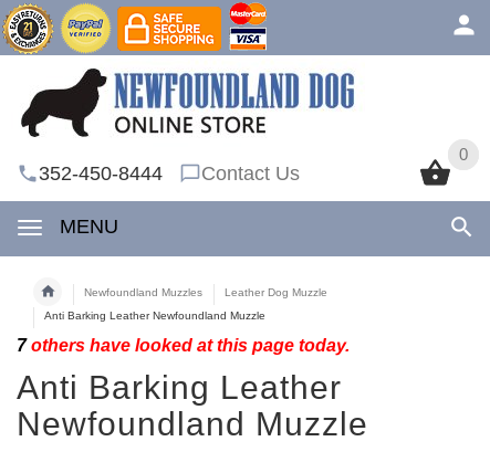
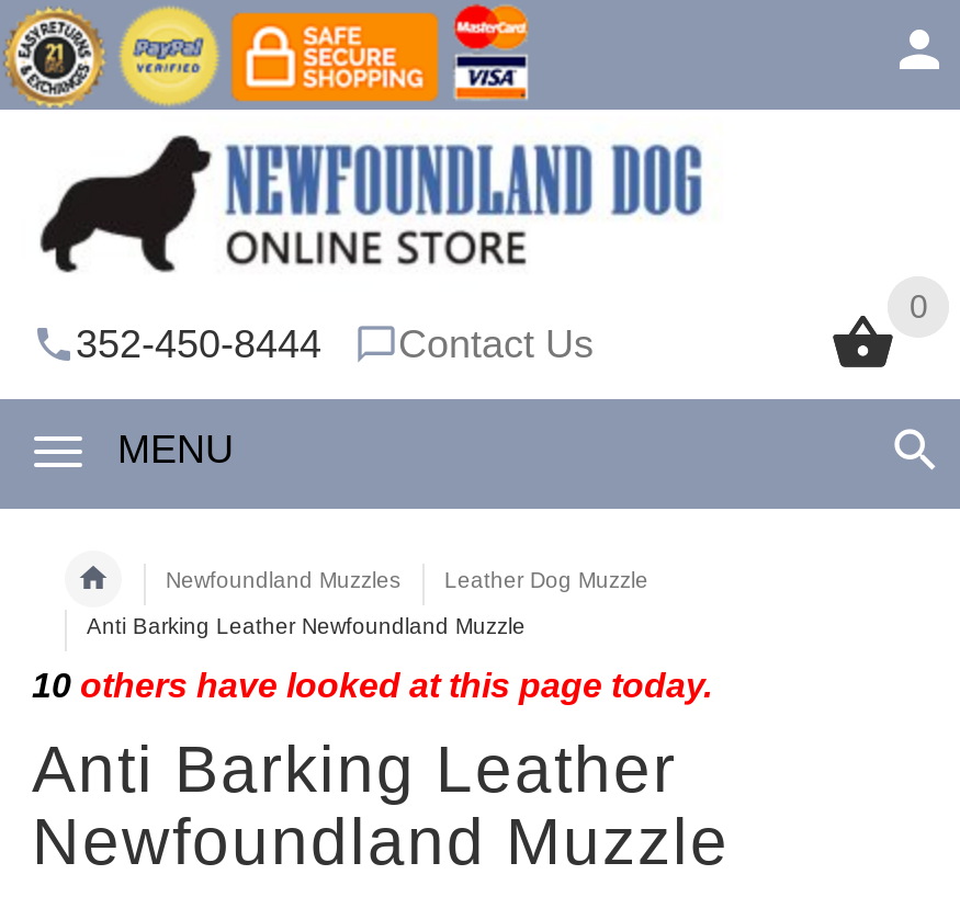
- 7 others have looked at this page today.
+ 10 others have looked at this page today.
